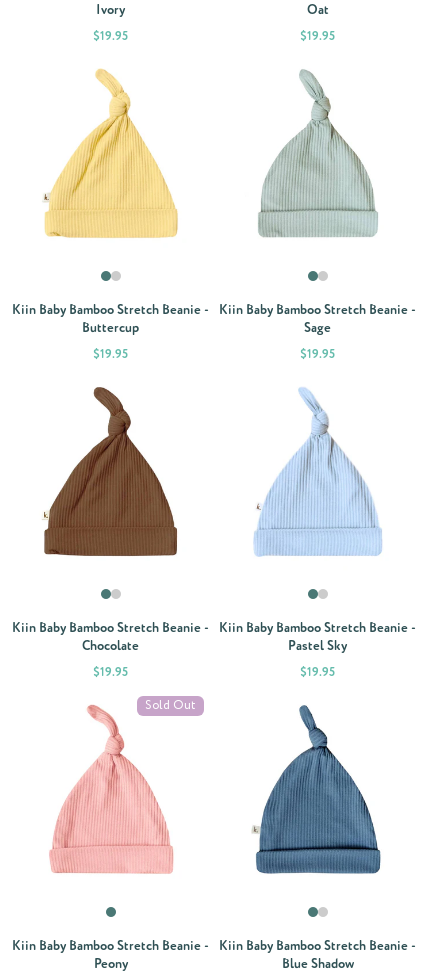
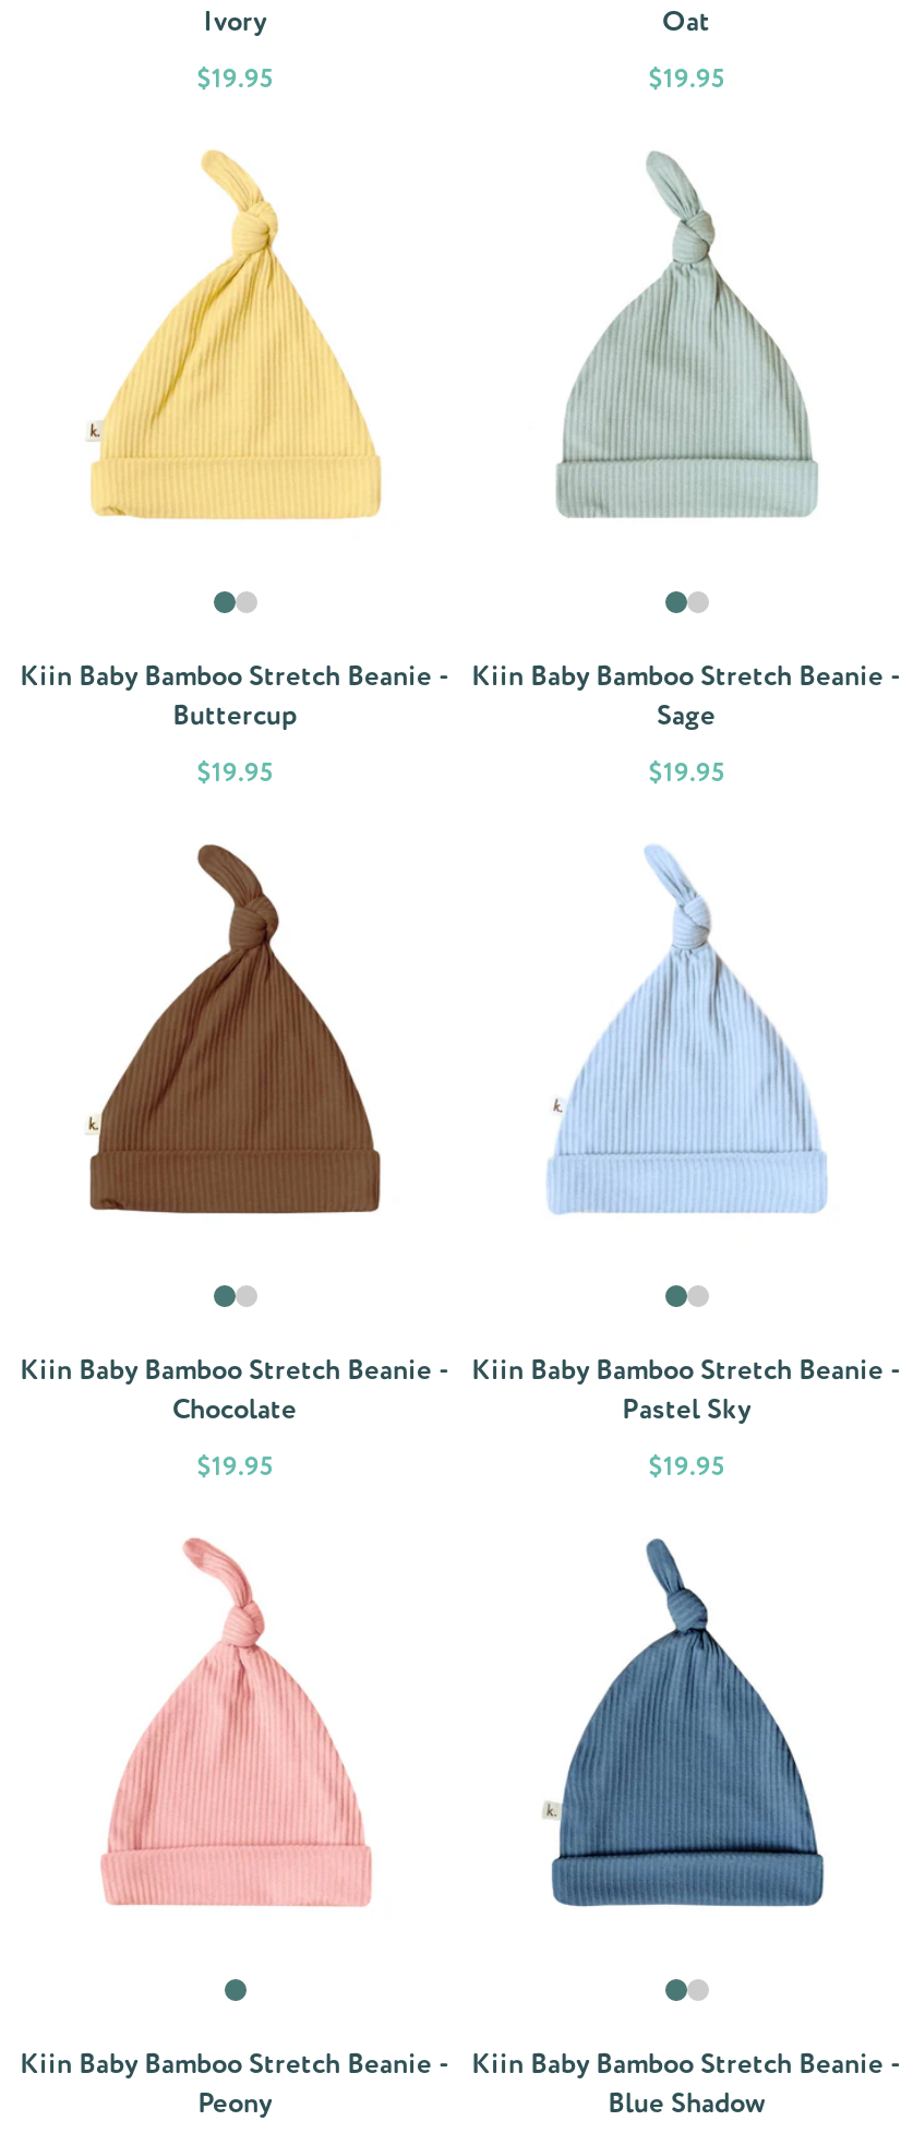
- Sold Out
